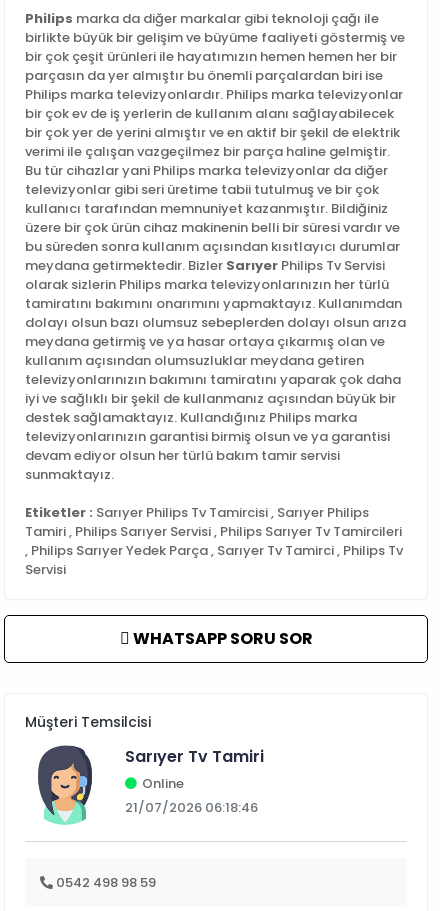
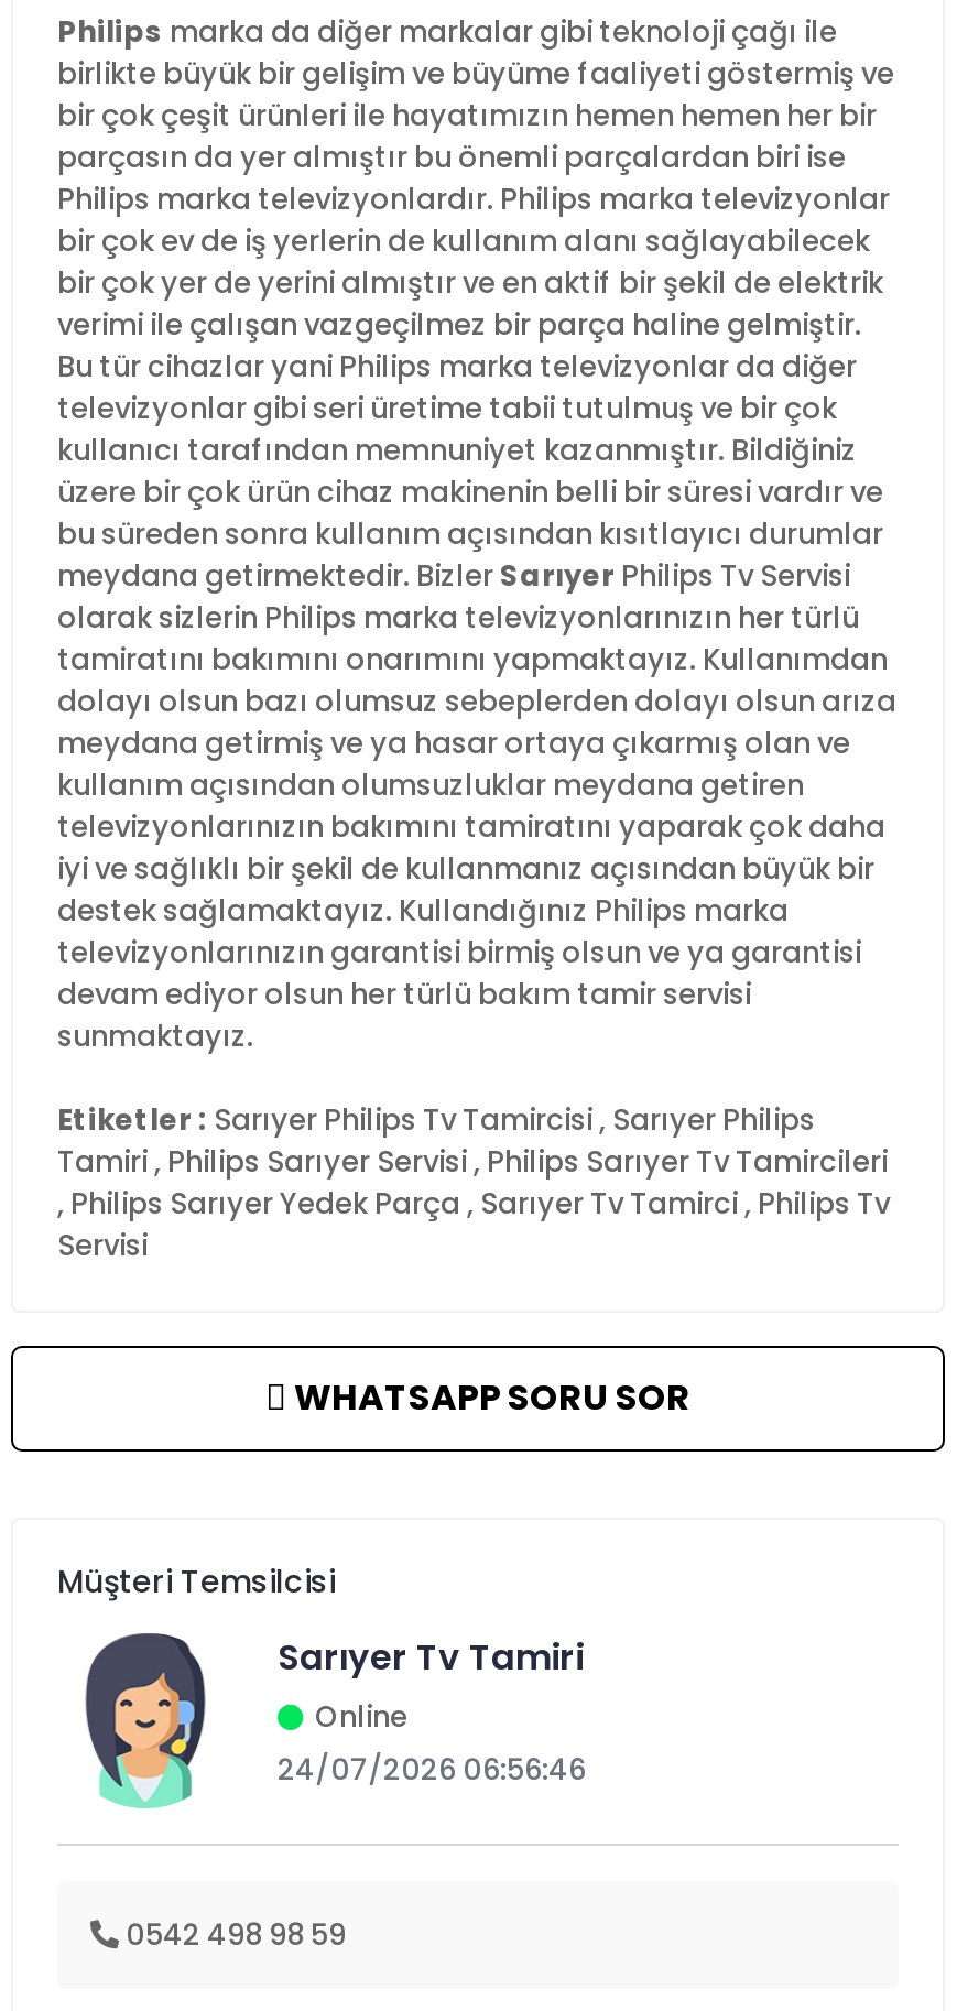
- 21/07/2026 06:18:46
+ 24/07/2026 06:56:46
